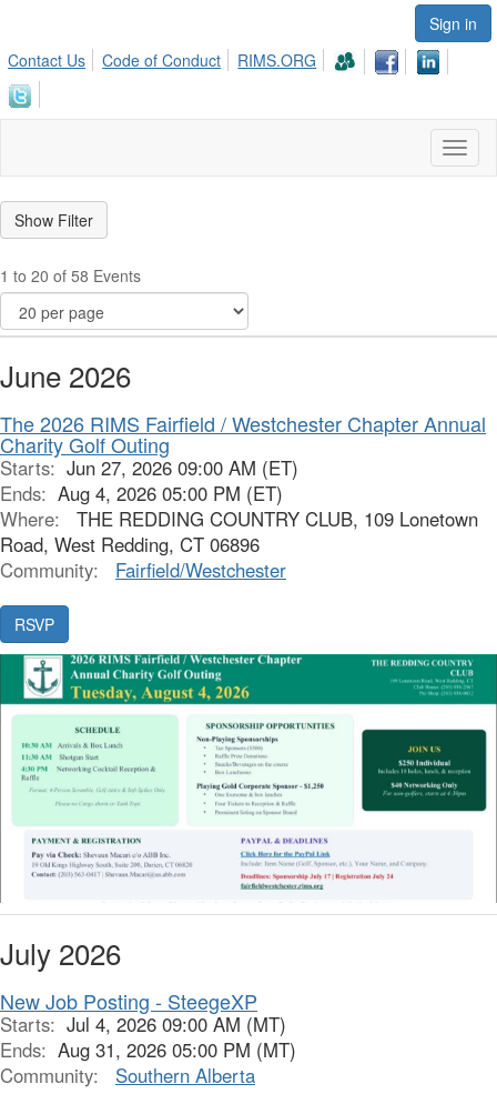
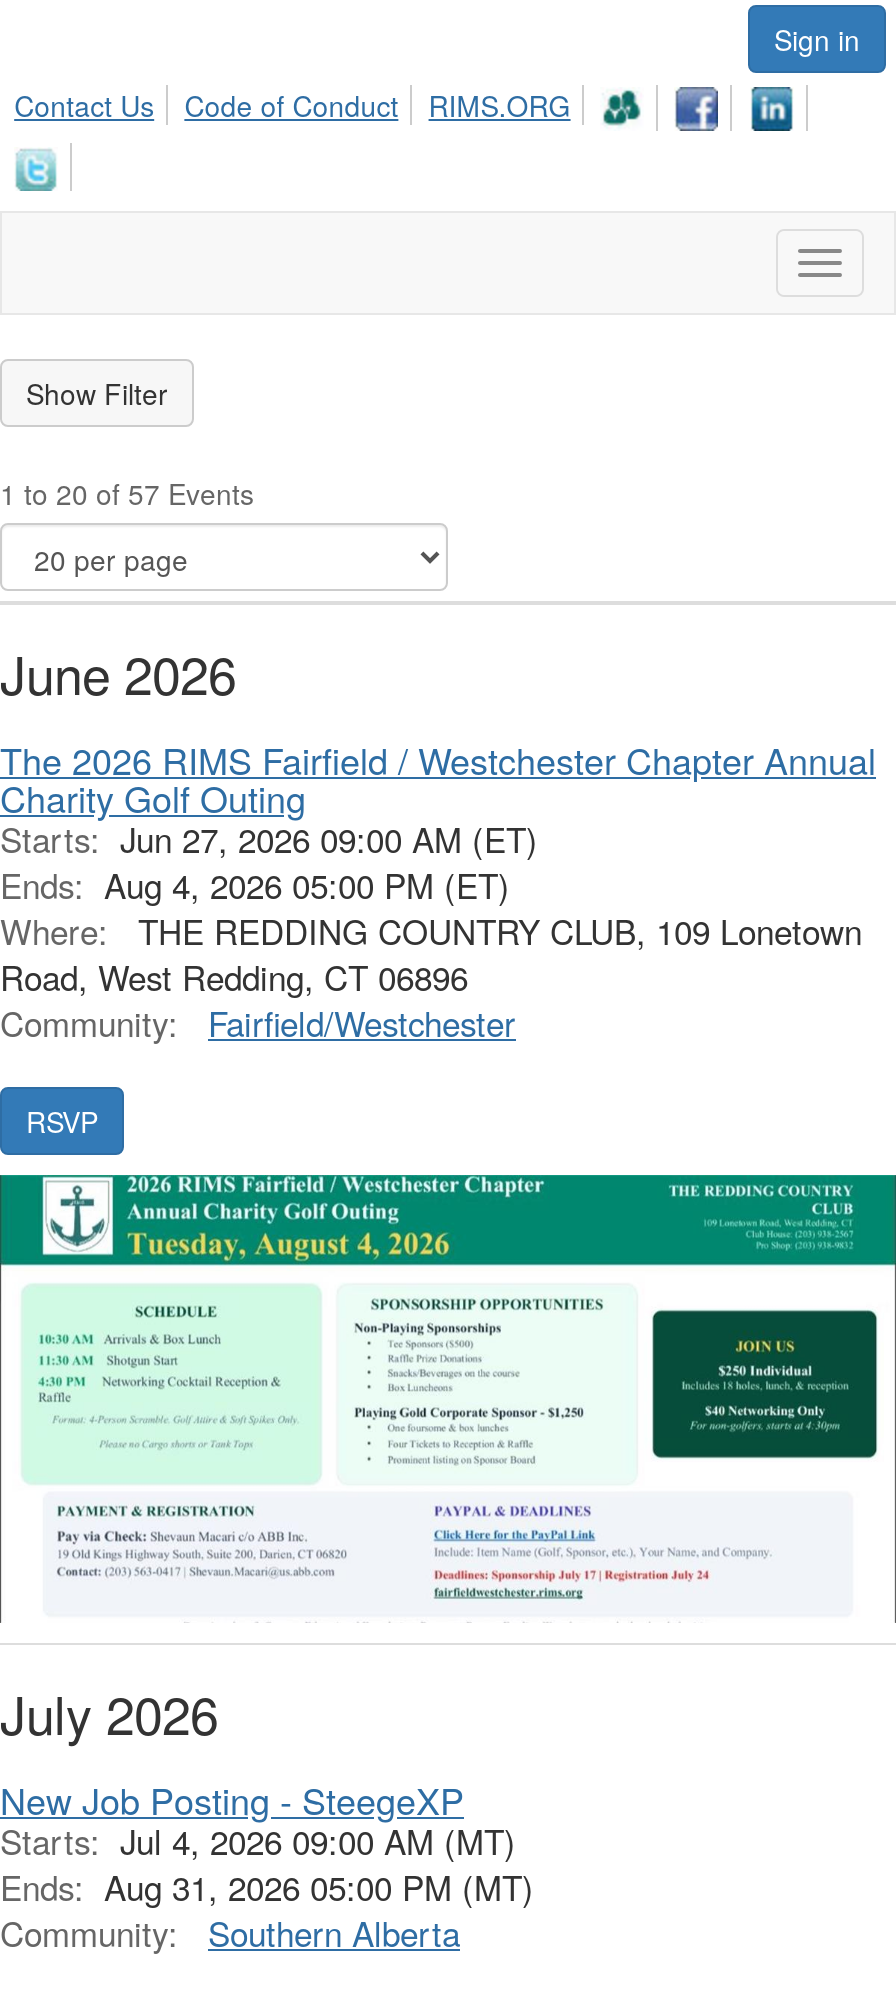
- 1 to 20 of 58 Events
+ 1 to 20 of 57 Events
